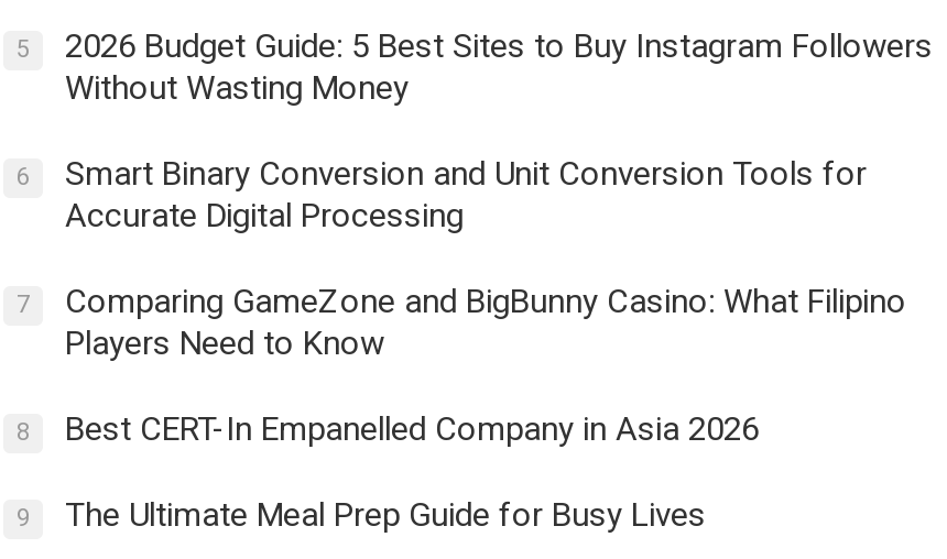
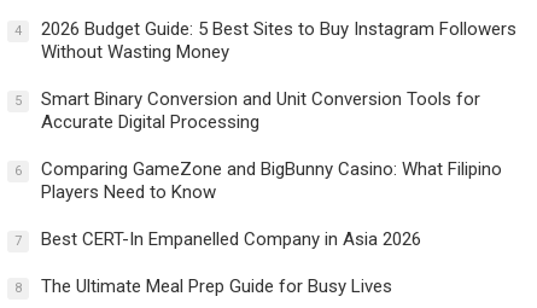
- 5 2026 Budget Guide: 5 Best Sites to Buy Instagram Followers
+ 4 2026 Budget Guide: 5 Best Sites to Buy Instagram Followers

- 6 Smart Binary Conversion and Unit Conversion Tools for
+ 5 Smart Binary Conversion and Unit Conversion Tools for

- 7 Comparing GameZone and BigBunny Casino: What Filipino
+ 6 Comparing GameZone and BigBunny Casino: What Filipino

- 8 Best CERT-In Empanelled Company in Asia 2026
+ 7 Best CERT-In Empanelled Company in Asia 2026

- 9 The Ultimate Meal Prep Guide for Busy Lives
+ 8 The Ultimate Meal Prep Guide for Busy Lives
